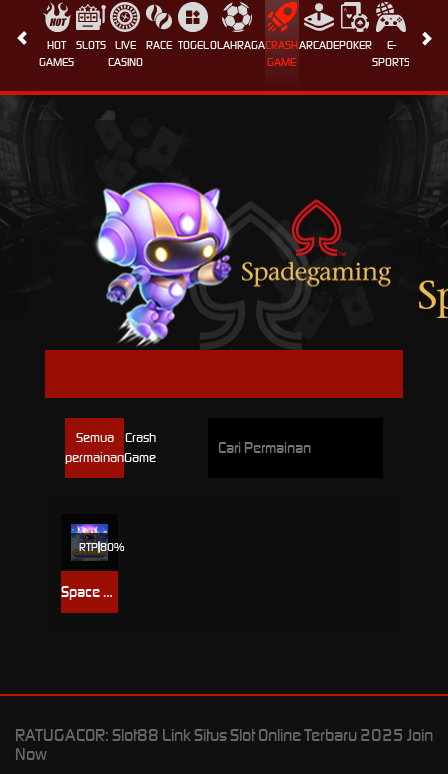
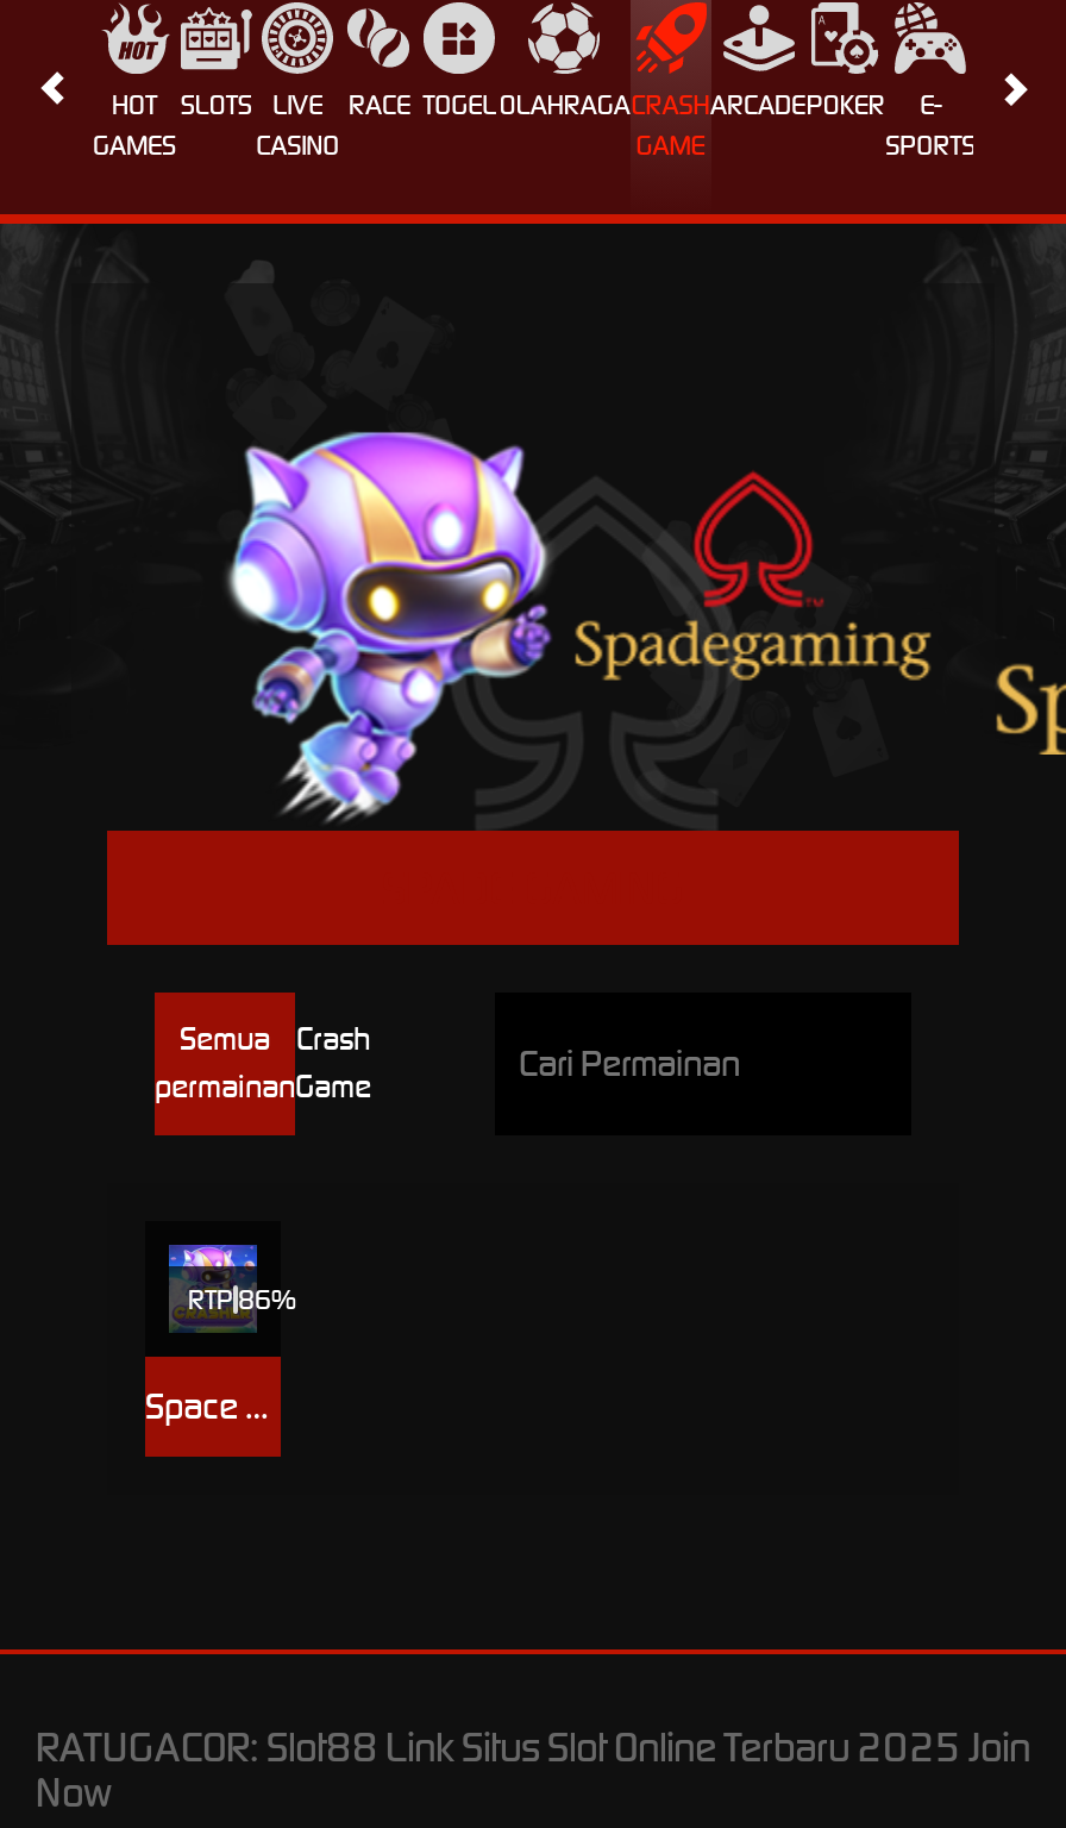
- RTP 80%
+ RTP 86%
